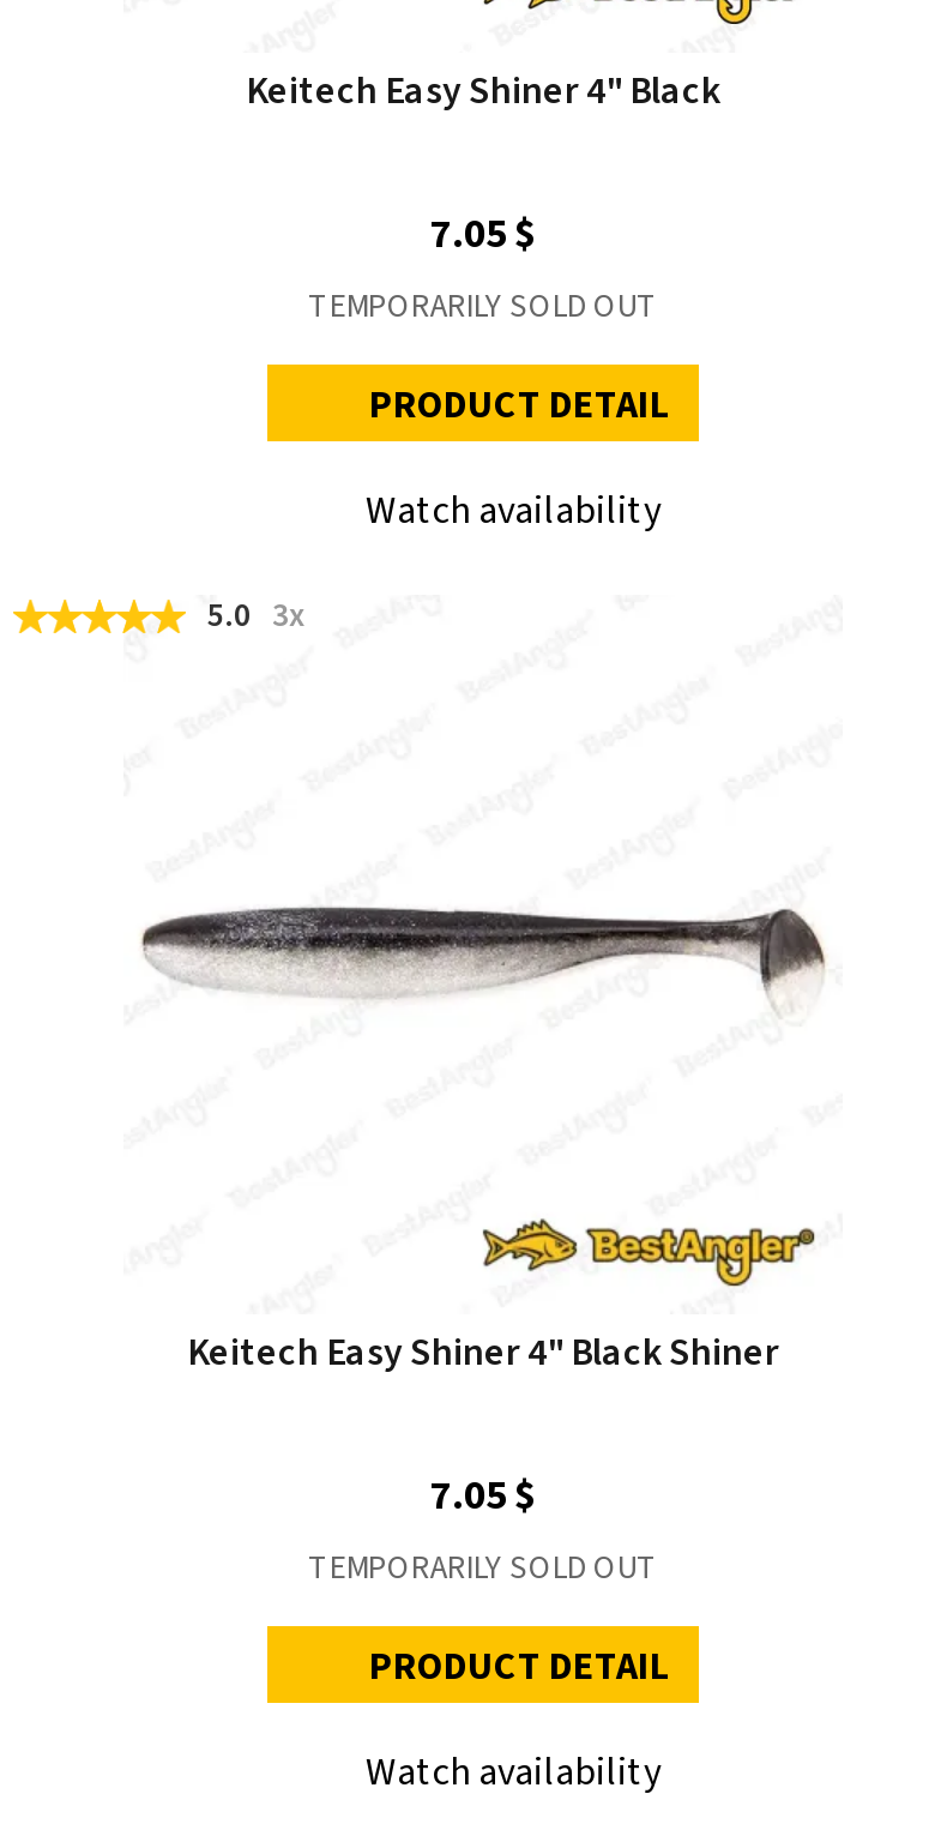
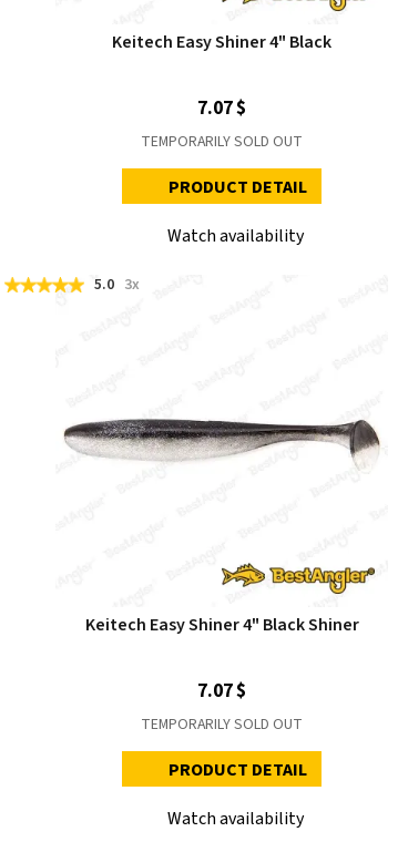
- 7.05 $
+ 7.07 $

- 7.05 $
+ 7.07 $
